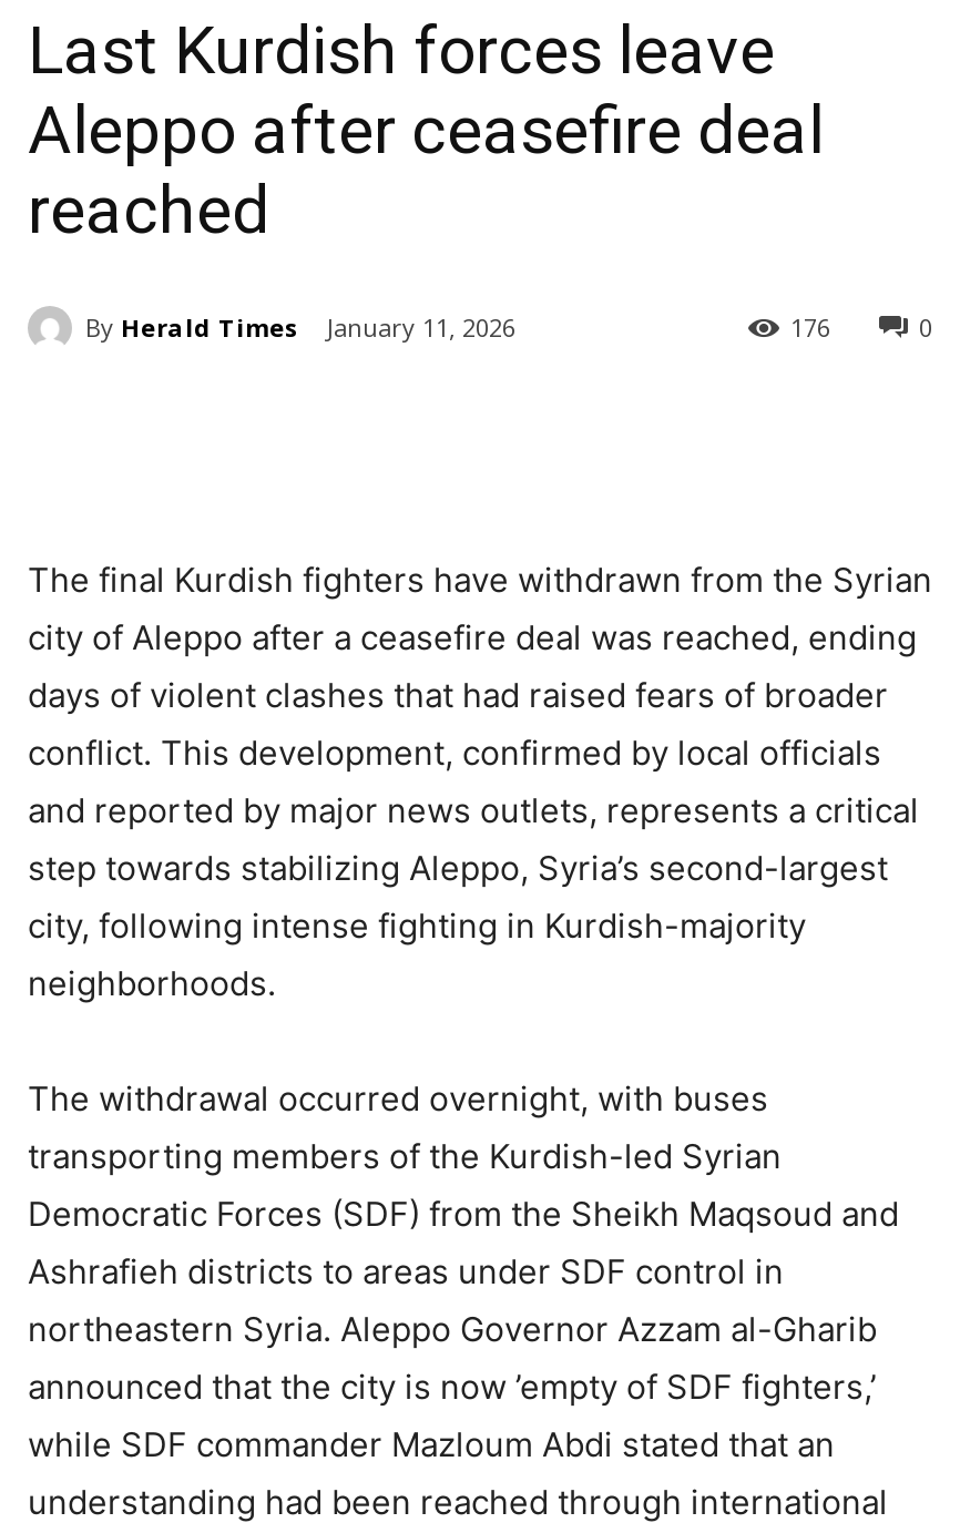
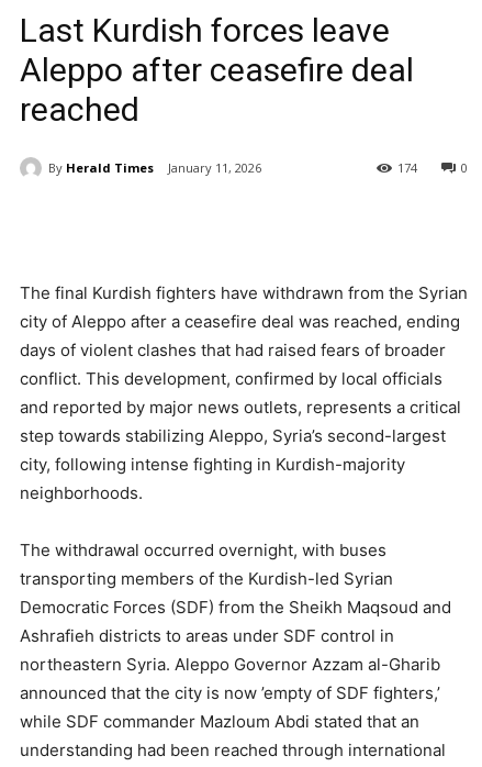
- 176
+ 174
